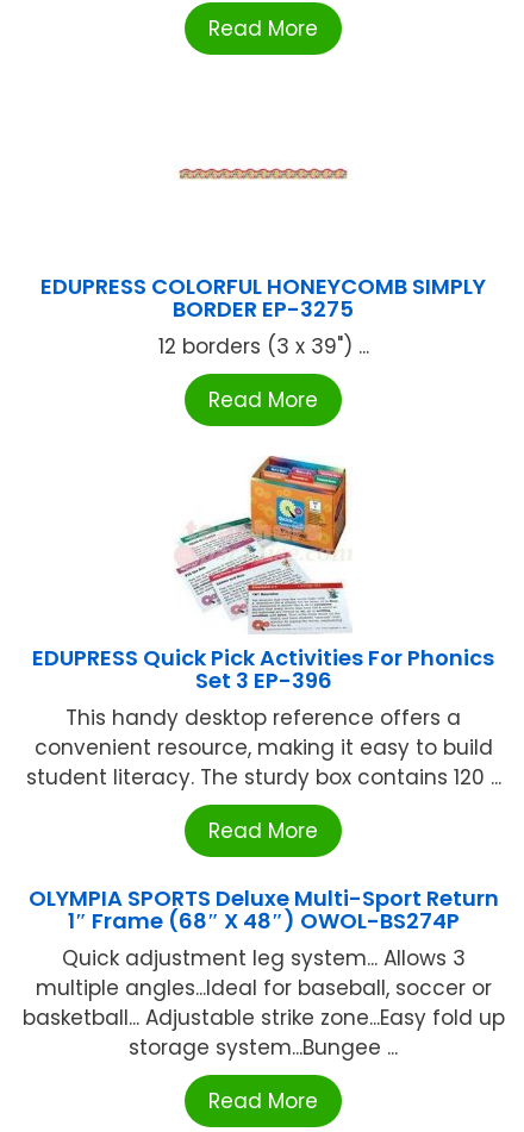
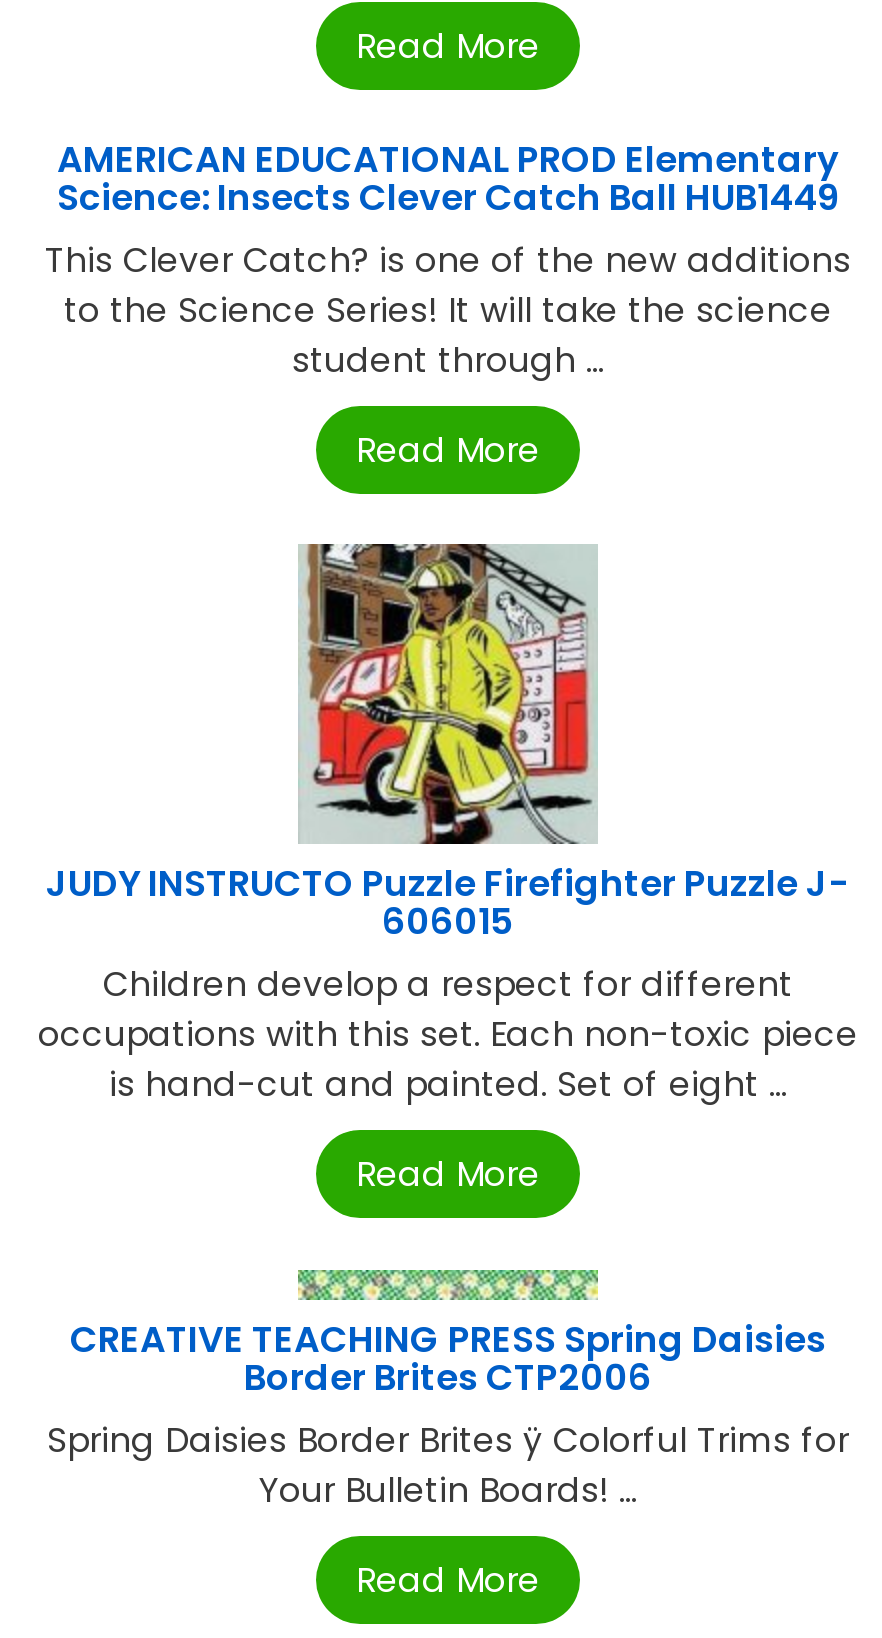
- EDUPRESS COLORFUL HONEYCOMB SIMPLY
- BORDER EP-3275
- 12 borders (3 x 39") ...
+ AMERICAN EDUCATIONAL PROD Elementary
+ Science: Insects Clever Catch Ball HUB1449
+ This Clever Catch? is one of the new additions
+ to the Science Series! It will take the science
+ student through ...

- [image]
- EDUPRESS Quick Pick Activities For Phonics
- Set 3 EP-396
- This handy desktop reference offers a
- convenient resource, making it easy to build
- student literacy. The sturdy box contains 120 ...
+ [image]
+ JUDY INSTRUCTO Puzzle Firefighter Puzzle J-
+ 606015
+ Children develop a respect for different
+ occupations with this set. Each non-toxic piece
+ is hand-cut and painted. Set of eight ...

- OLYMPIA SPORTS Deluxe Multi-Sport Return
- 1″ Frame (68″ X 48″) OWOL-BS274P
- Quick adjustment leg system... Allows 3
- multiple angles...Ideal for baseball, soccer or
- basketball... Adjustable strike zone...Easy fold up
- storage system...Bungee ...
+ CREATIVE TEACHING PRESS Spring Daisies
+ Border Brites CTP2006
+ Spring Daisies Border Brites ÿ Colorful Trims for
+ Your Bulletin Boards! ...
